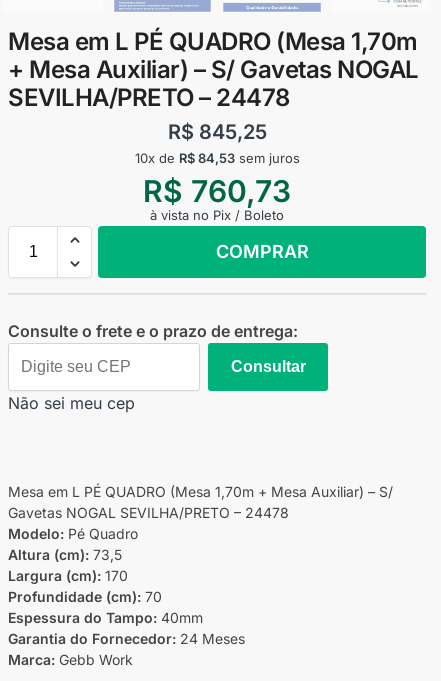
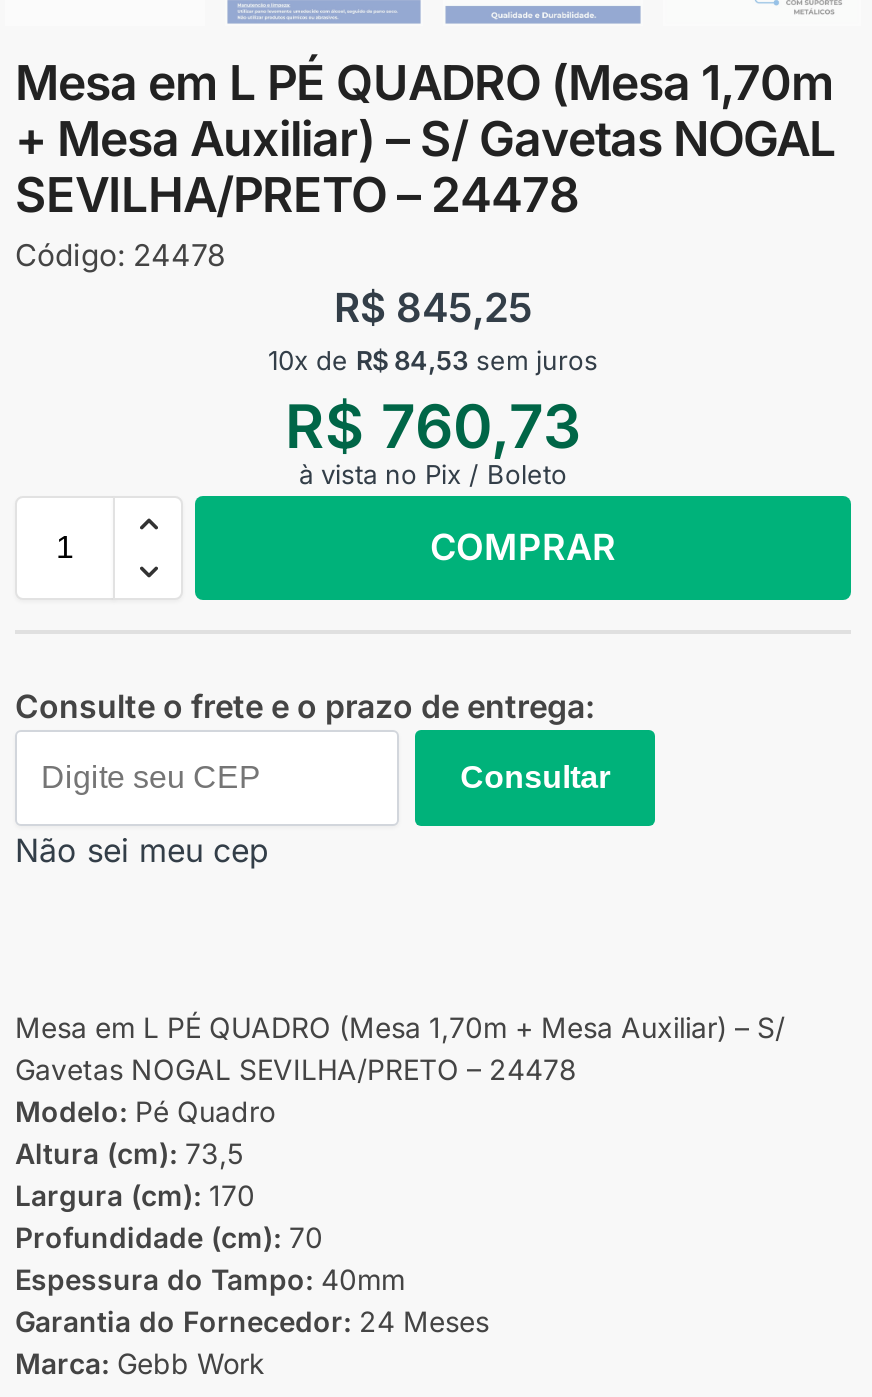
+ Código: 24478
